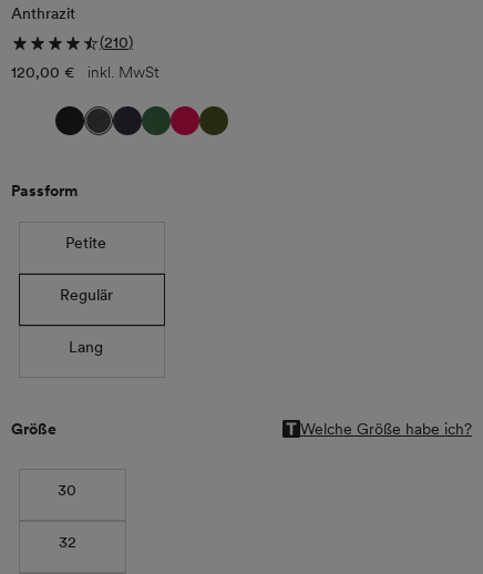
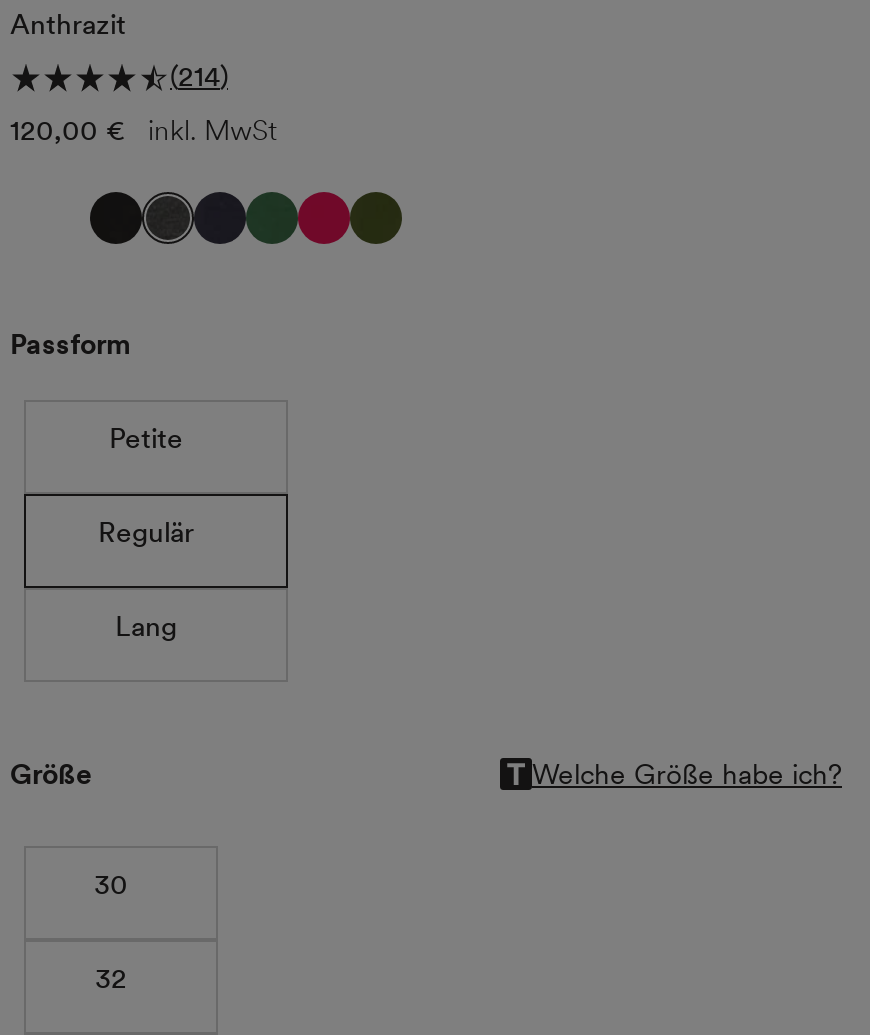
- (210)
+ (214)
